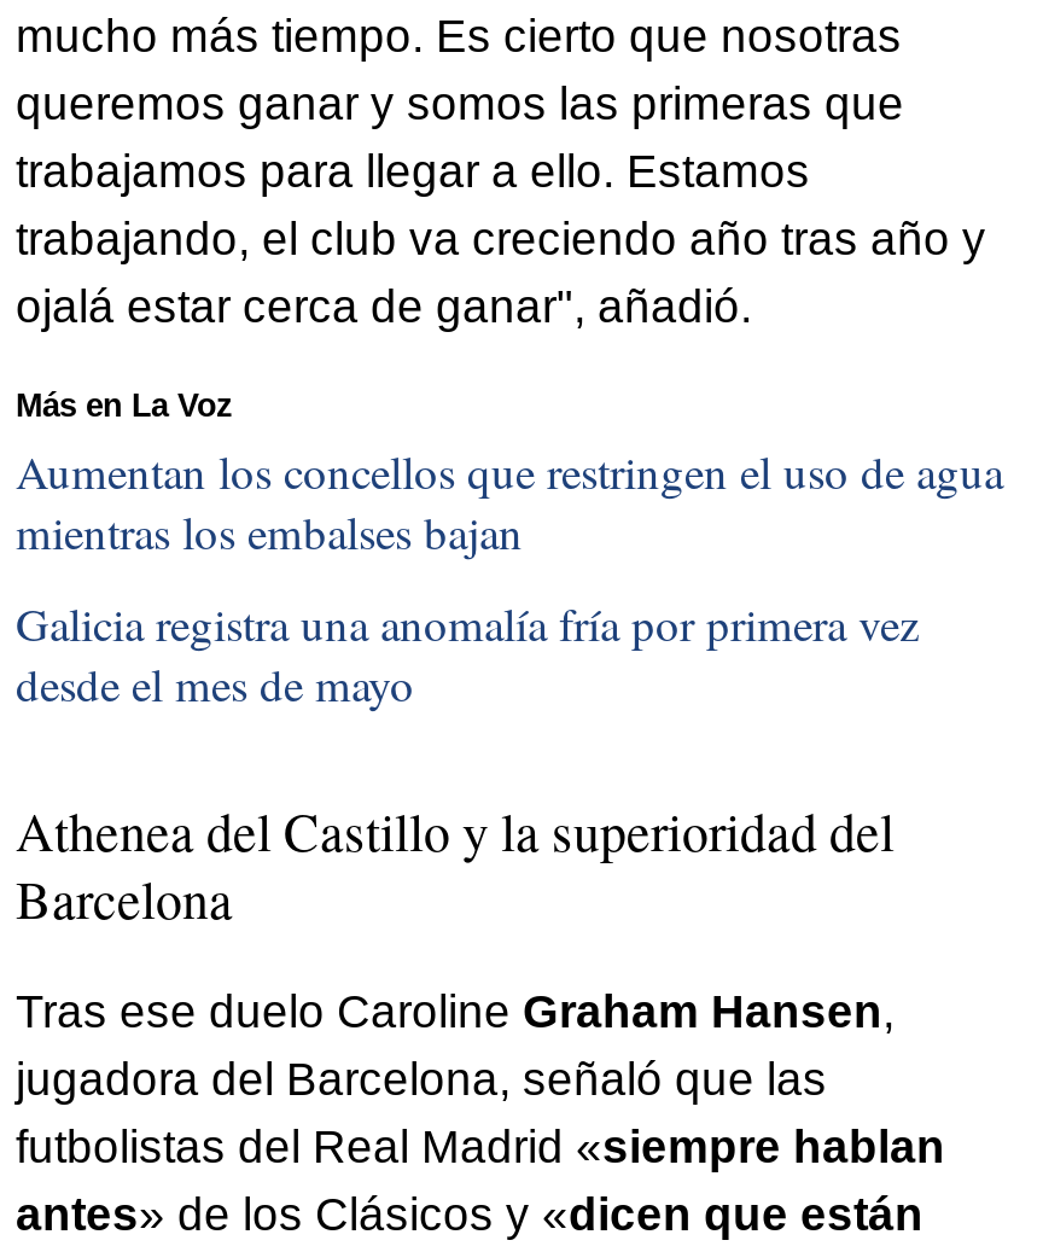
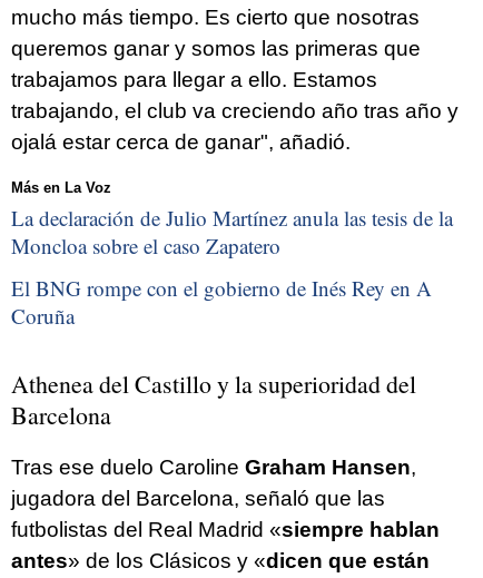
- Aumentan los concellos que restringen el uso de agua
- mientras los embalses bajan
+ La declaración de Julio Martínez anula las tesis de la
+ Moncloa sobre el caso Zapatero

- Galicia registra una anomalía fría por primera vez
- desde el mes de mayo
+ El BNG rompe con el gobierno de Inés Rey en A
+ Coruña
